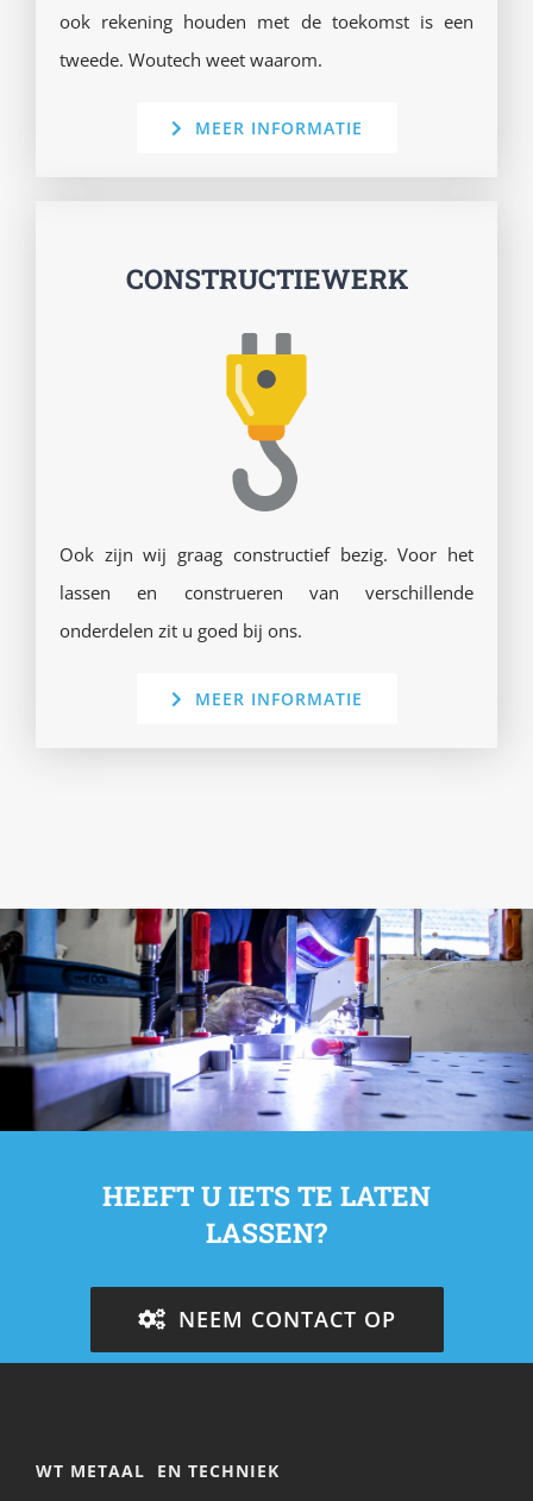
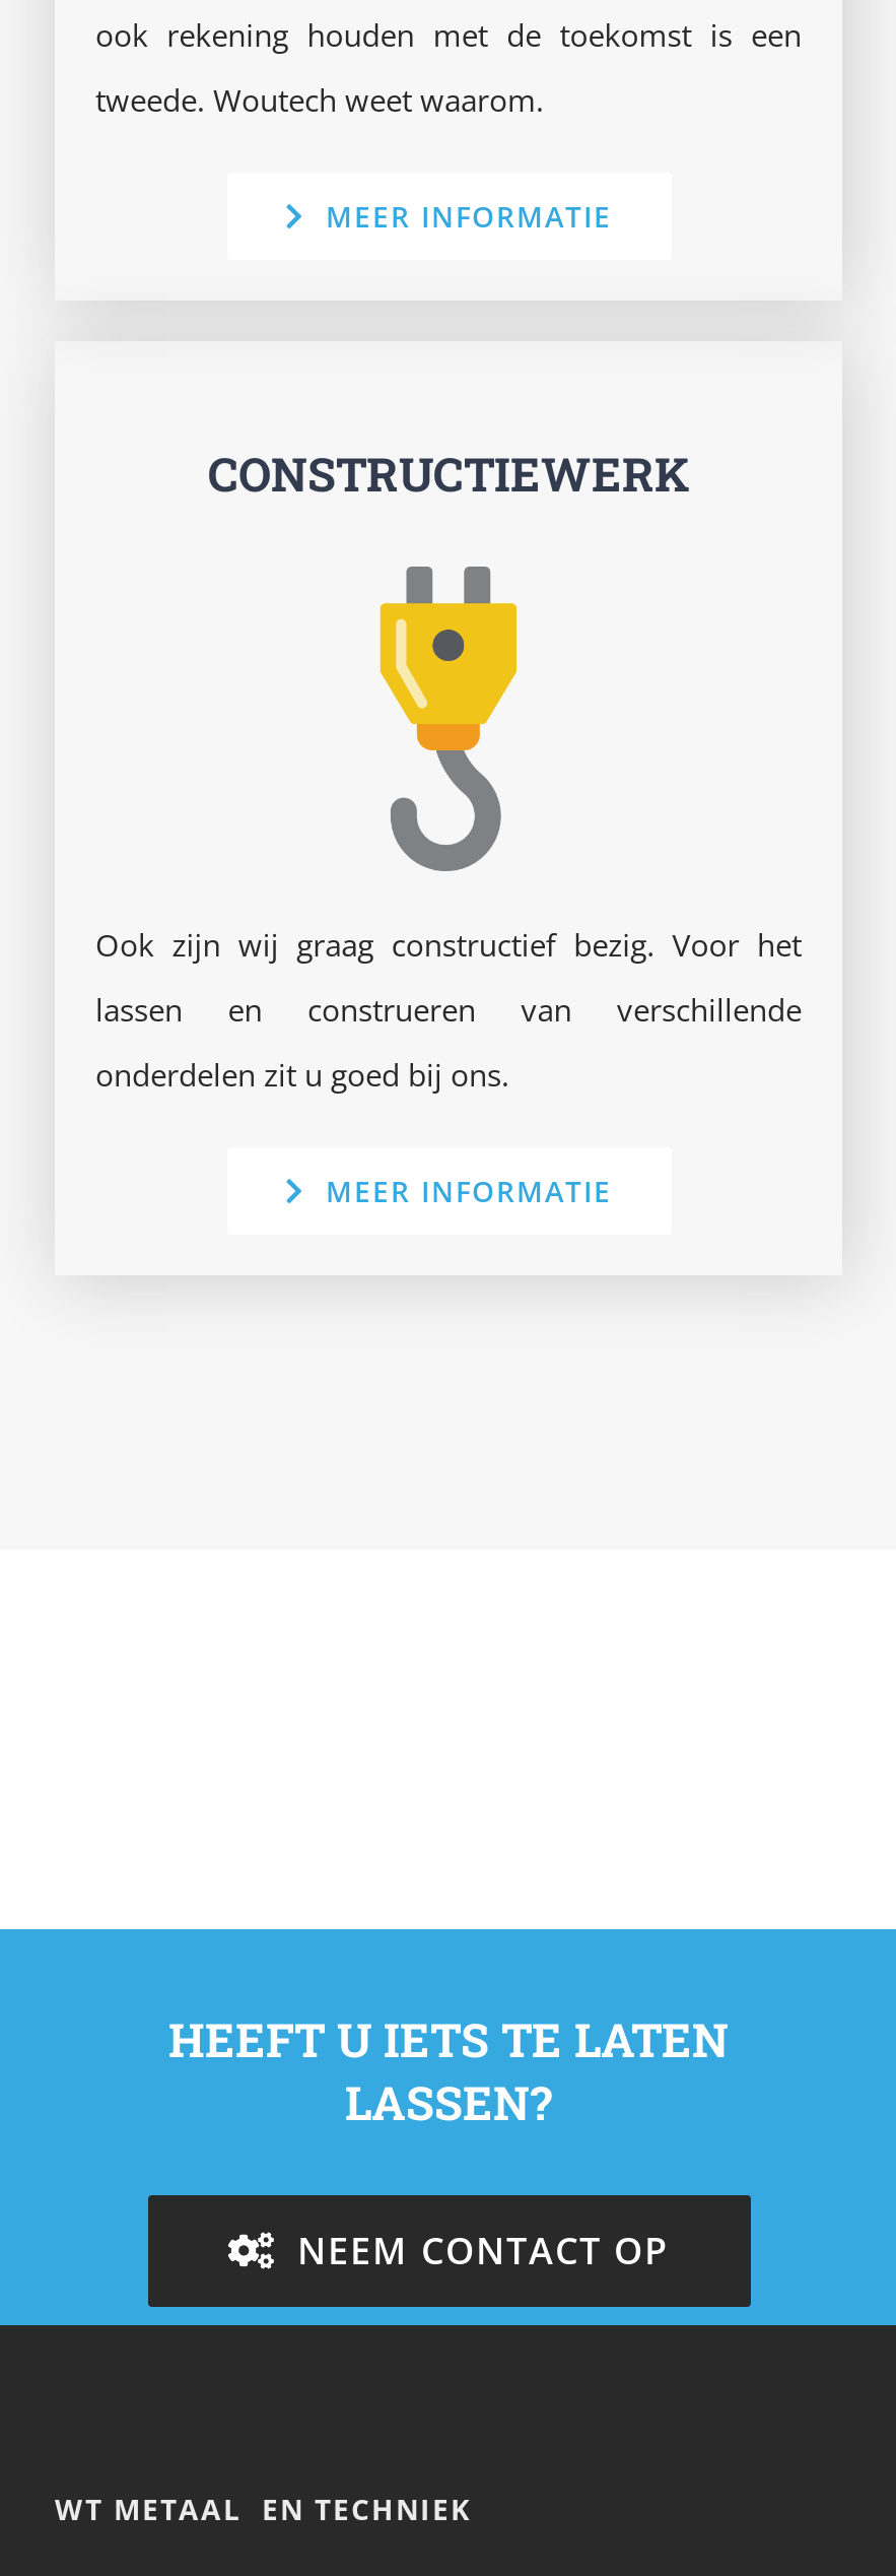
- [image]
